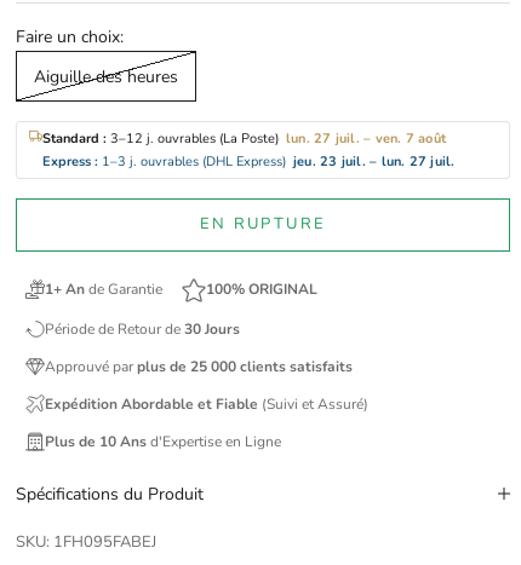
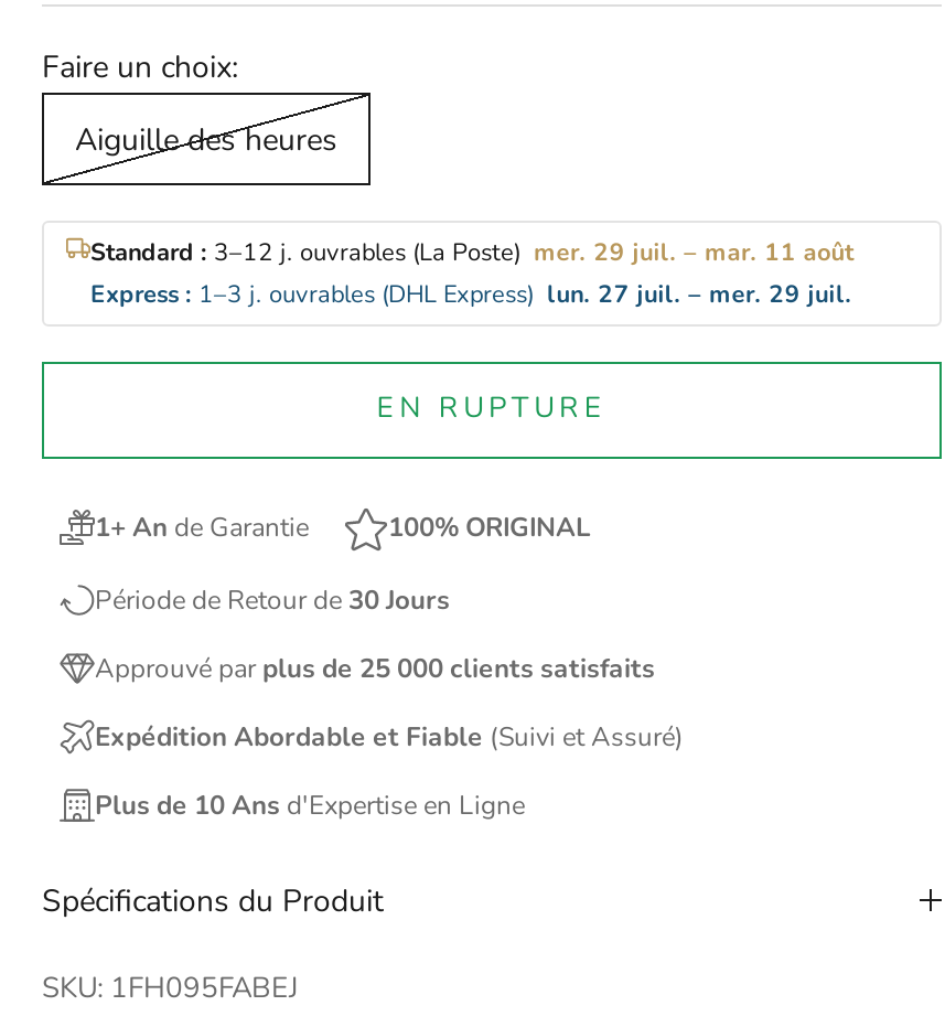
- Standard : 3–12 j. ouvrables (La Poste) lun. 27 juil. – ven. 7 août
+ Standard : 3–12 j. ouvrables (La Poste) mer. 29 juil. – mar. 11 août

- Express : 1–3 j. ouvrables (DHL Express) jeu. 23 juil. – lun. 27 juil.
+ Express : 1–3 j. ouvrables (DHL Express) lun. 27 juil. – mer. 29 juil.
